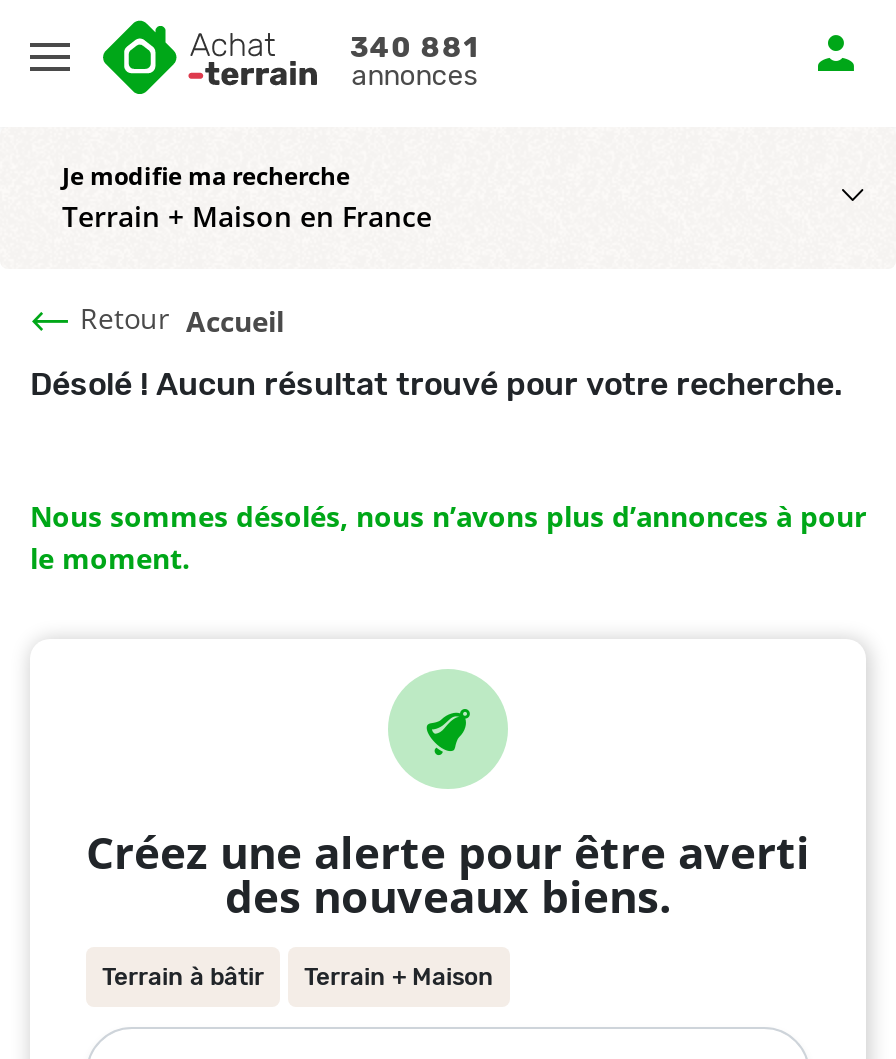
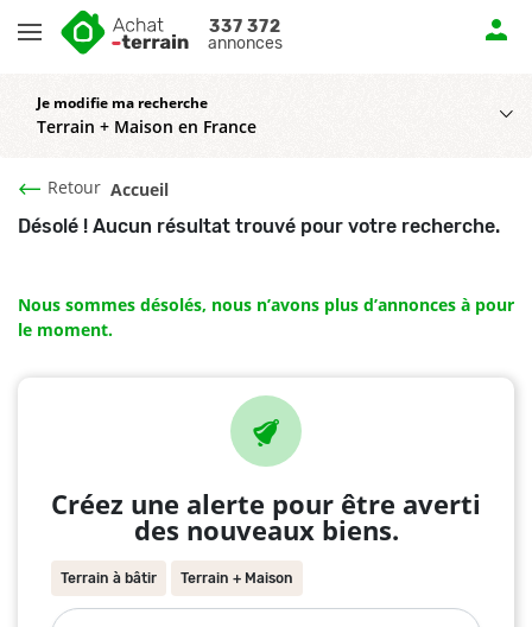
- 340 881
+ 337 372
